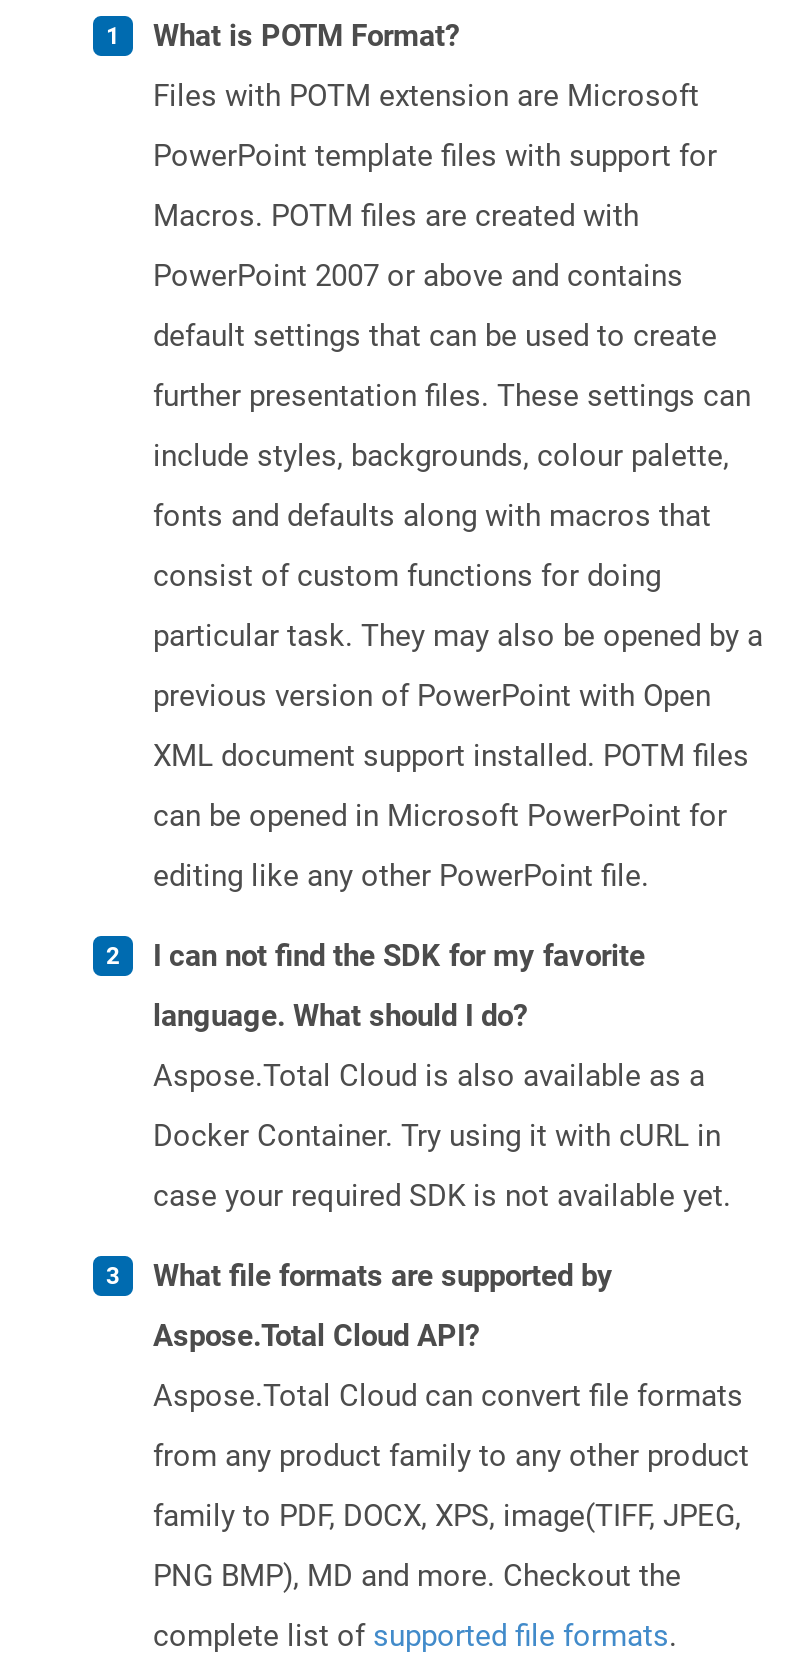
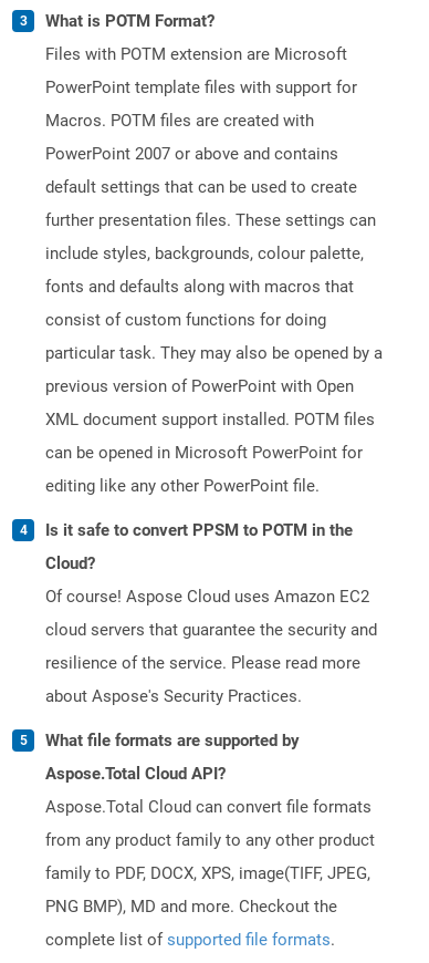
- I can not find the SDK for my favorite
- language. What should I do?
- Aspose.Total Cloud is also available as a
- Docker Container. Try using it with cURL in
- case your required SDK is not available yet.
+ Is it safe to convert PPSM to POTM in the
+ Cloud?
+ Of course! Aspose Cloud uses Amazon EC2
+ cloud servers that guarantee the security and
+ resilience of the service. Please read more
+ about Aspose's Security Practices.
